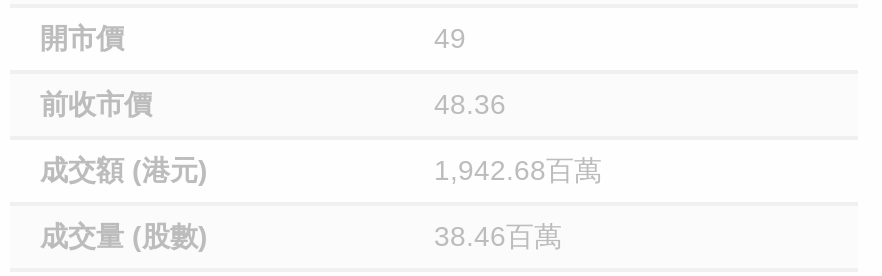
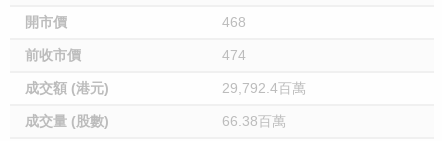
- 49
+ 468

- 48.36
+ 474

- 1,942.68百萬
+ 29,792.4百萬

- 38.46百萬
+ 66.38百萬
